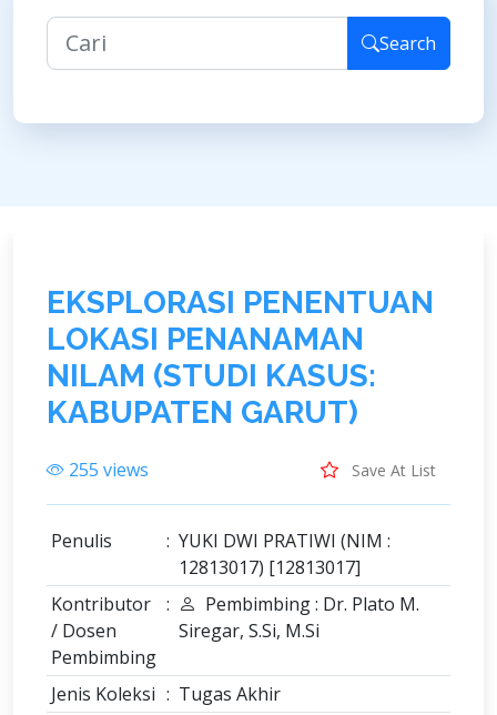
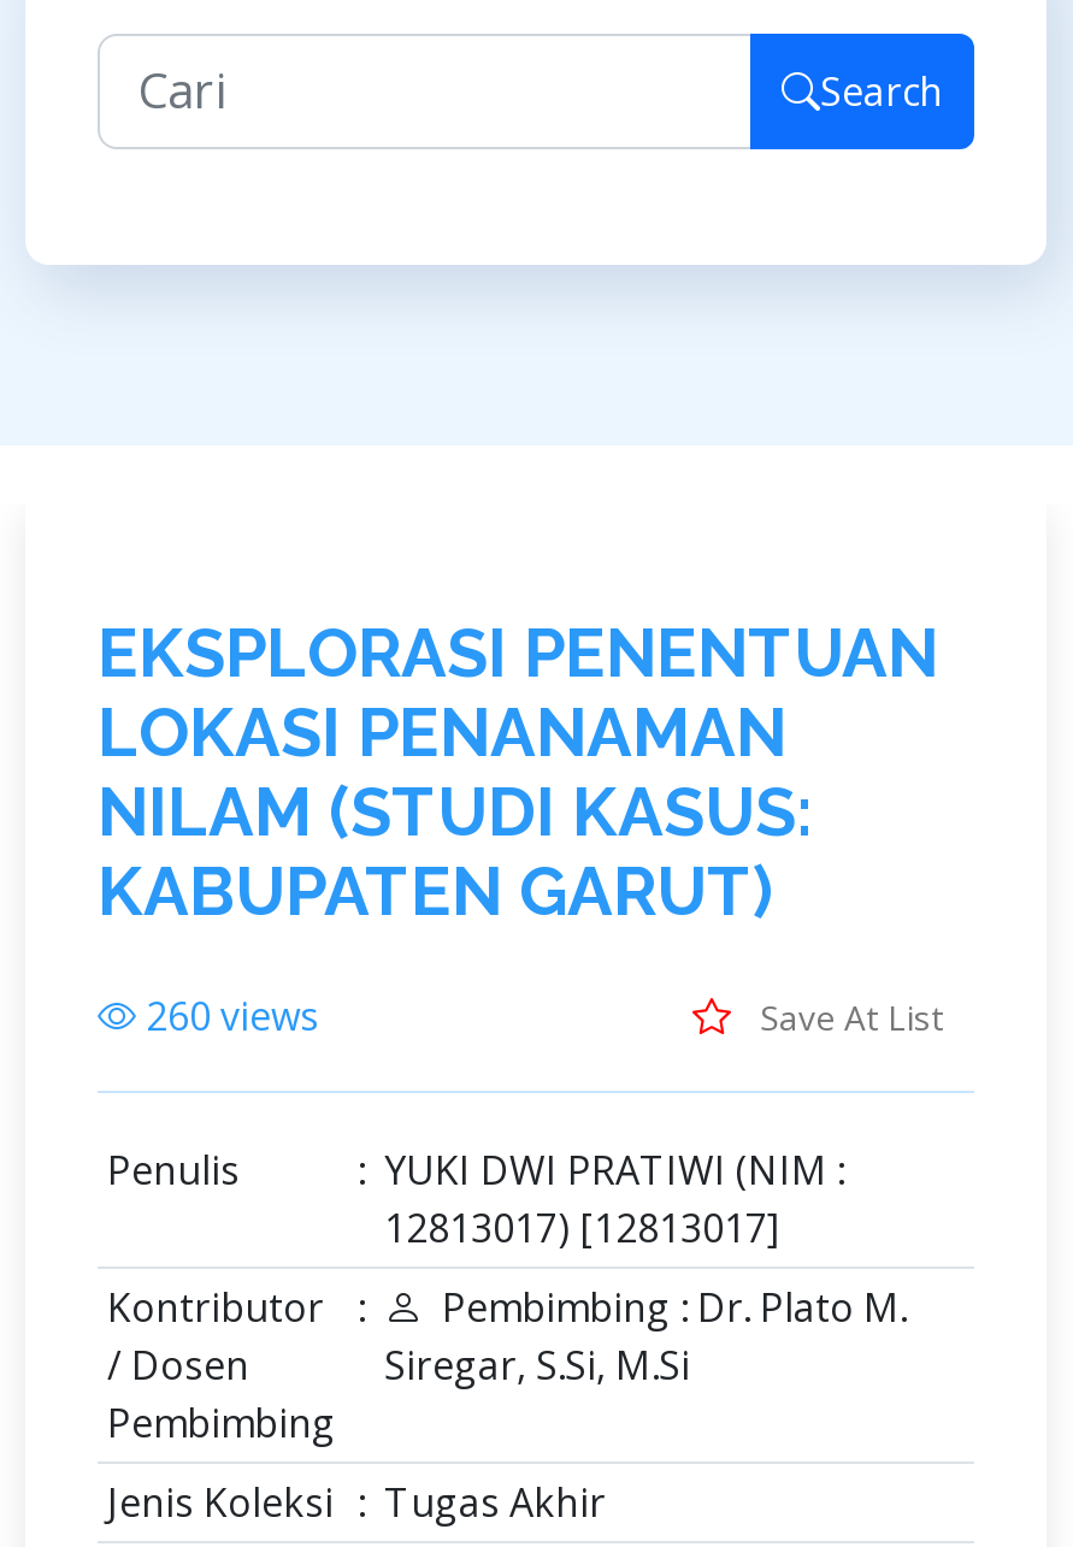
- 255 views
+ 260 views
